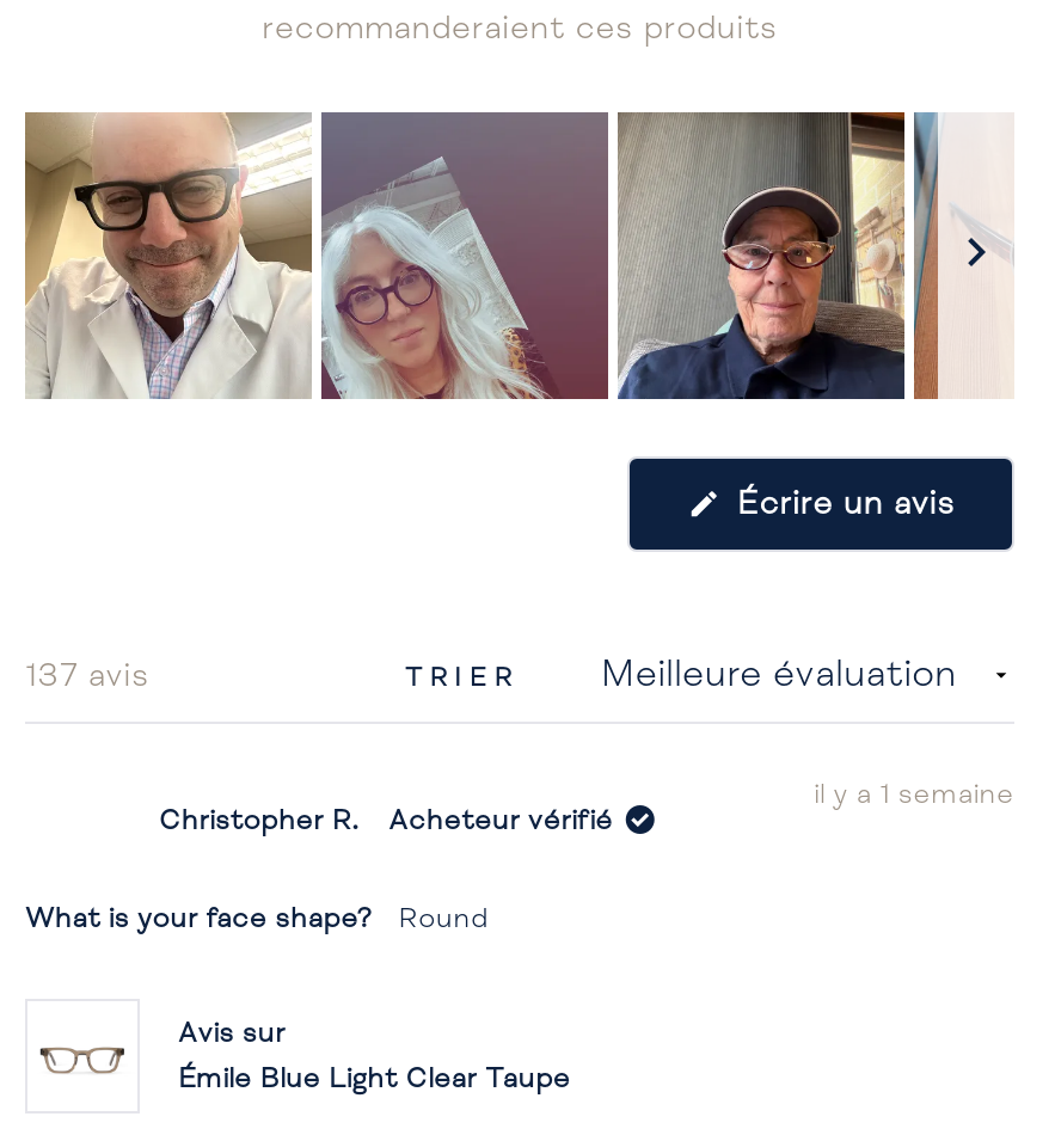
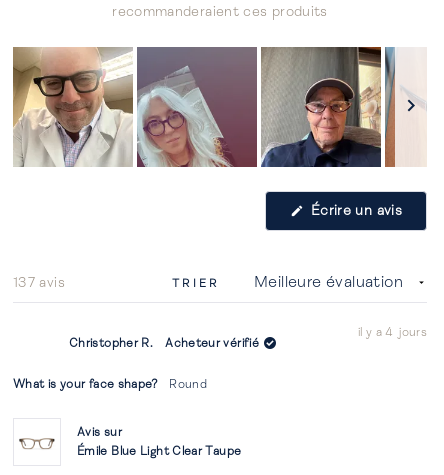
- il y a 1 semaine
+ il y a 4 jours
